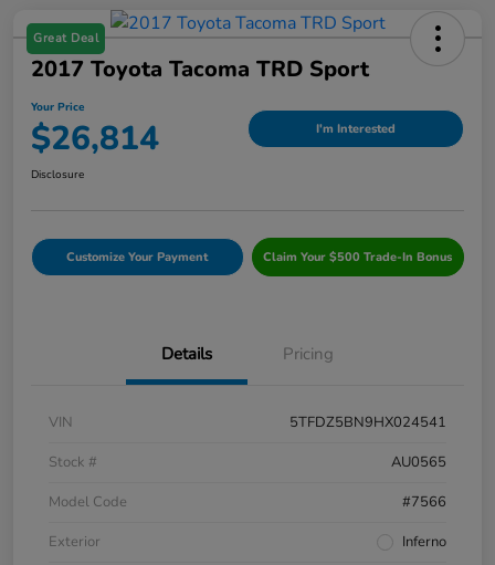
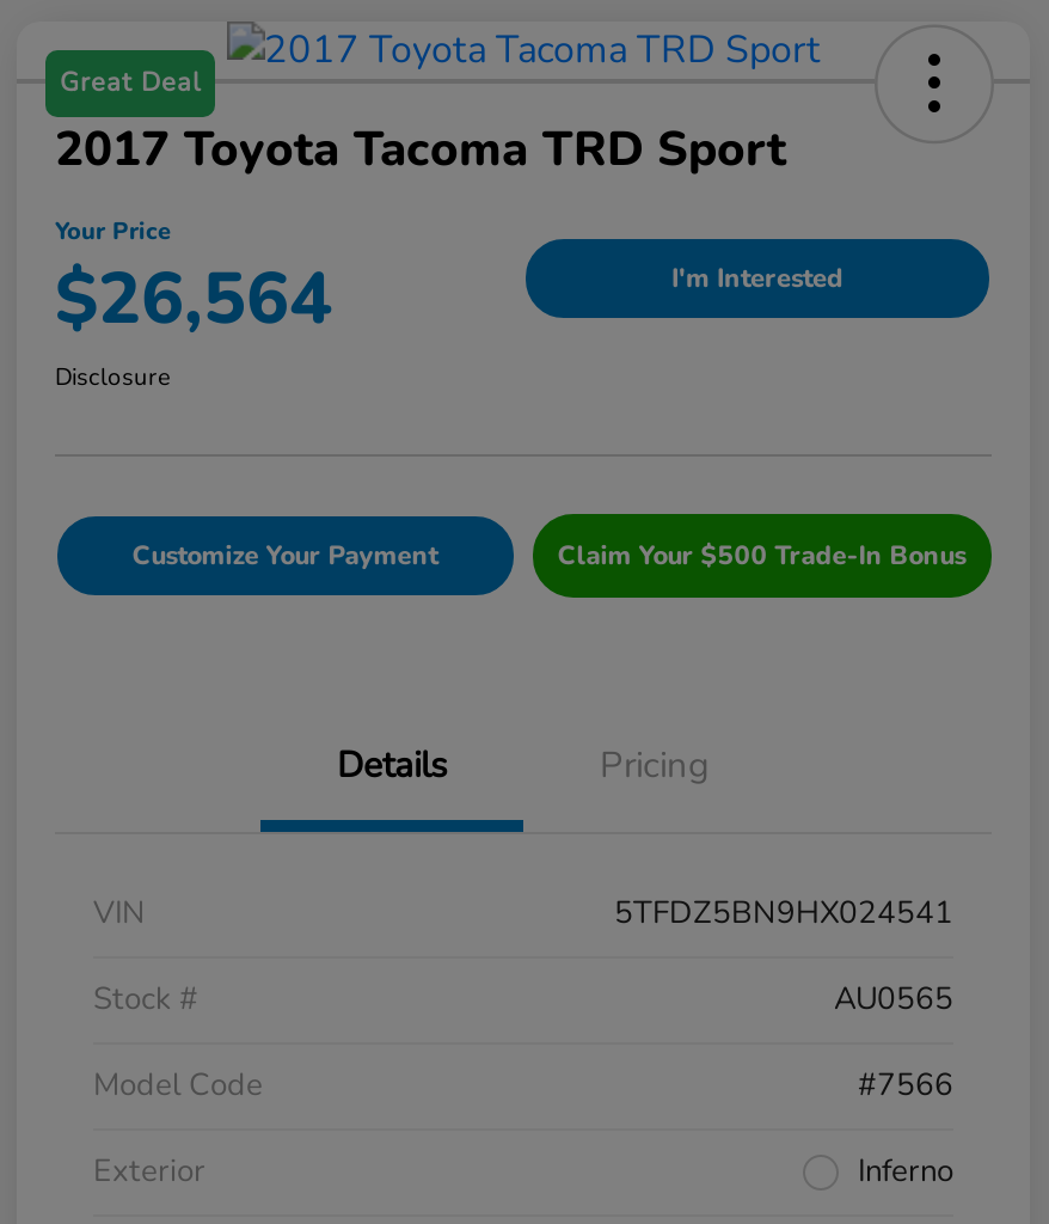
- $26,814
+ $26,564
